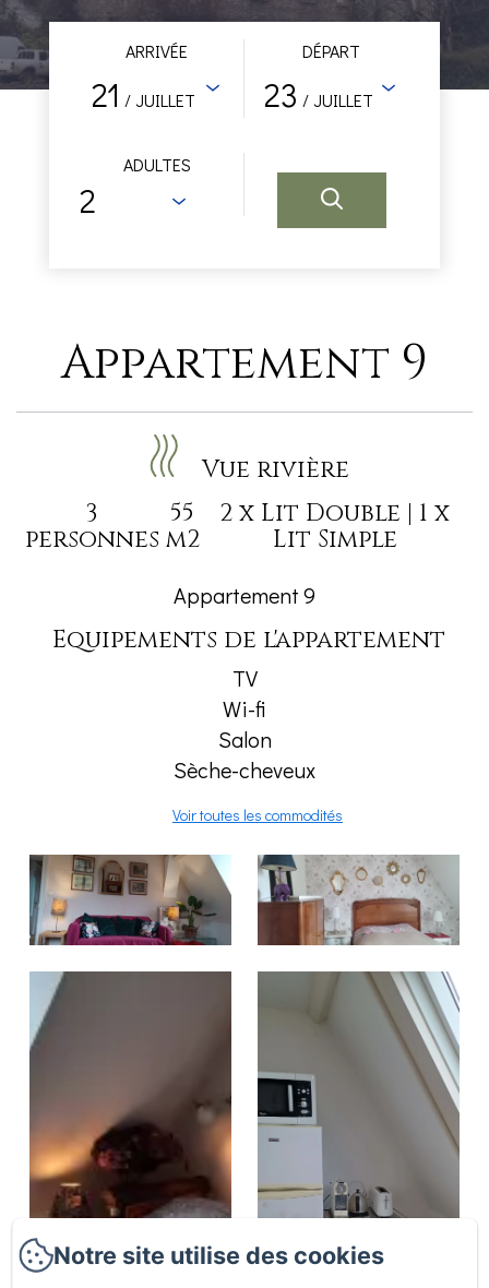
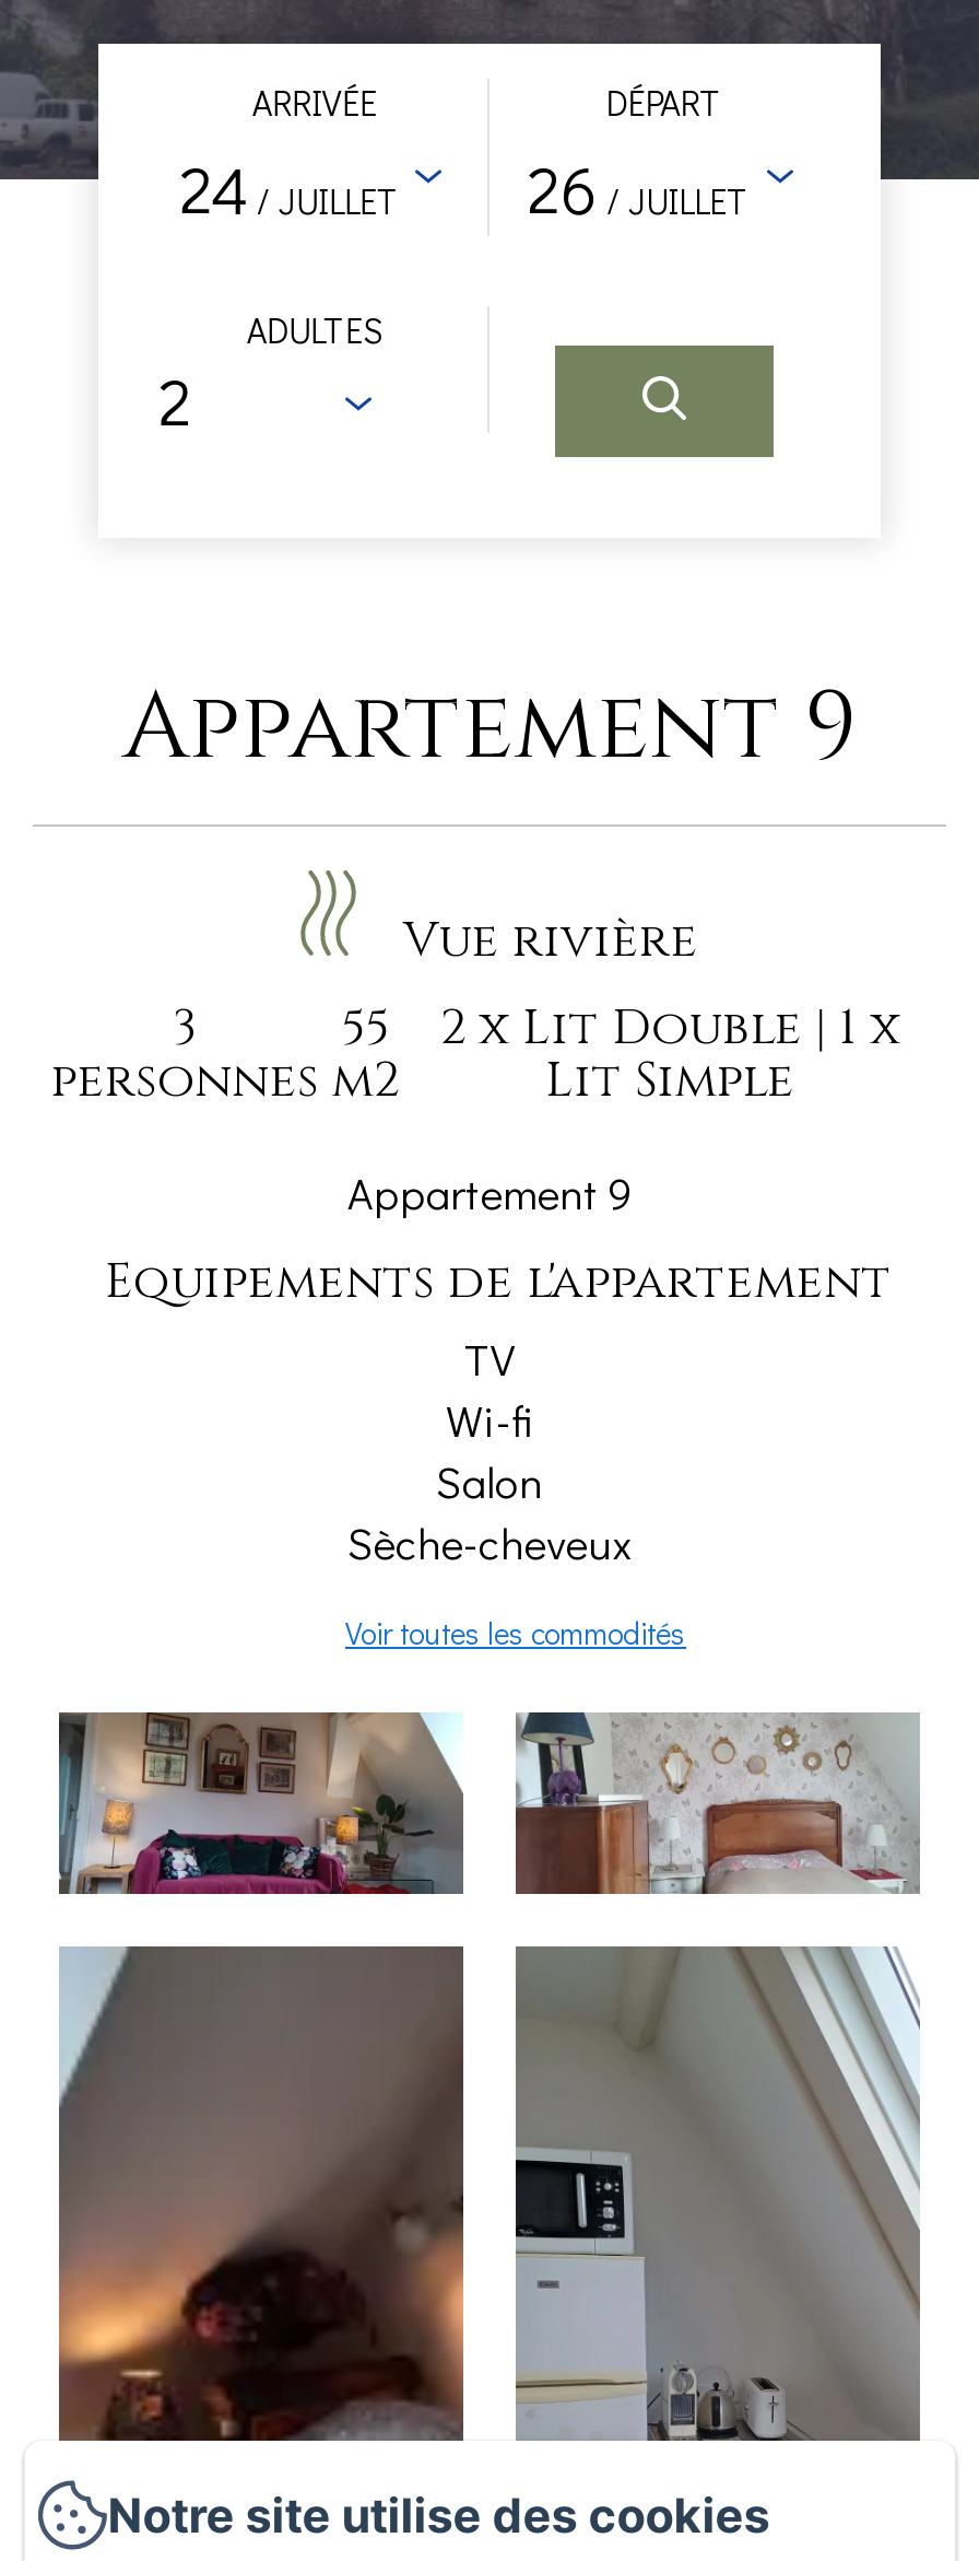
- 21 / JUILLET
+ 24 / JUILLET

- 23 / JUILLET
+ 26 / JUILLET
